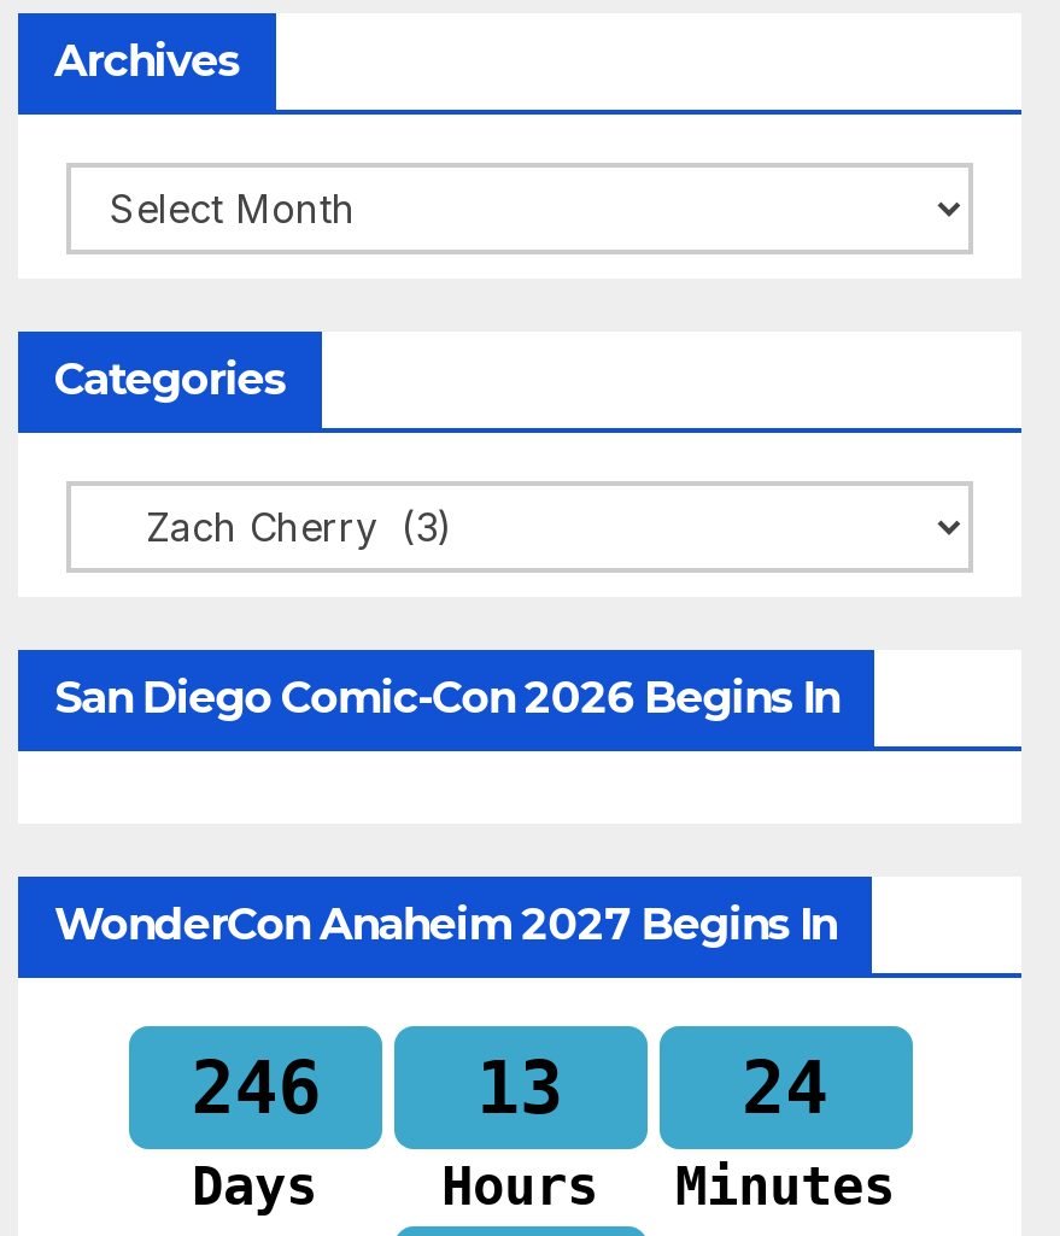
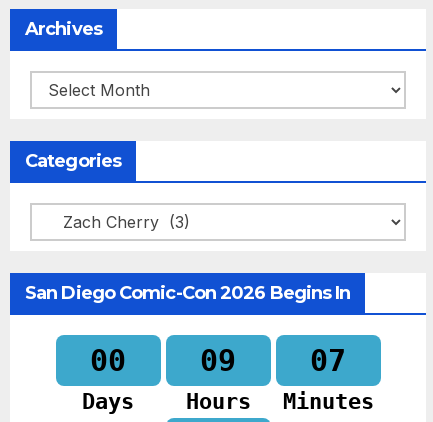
- WonderCon Anaheim 2027 Begins In
- 246
+ 00

- 13
+ 09

- 24
+ 07
